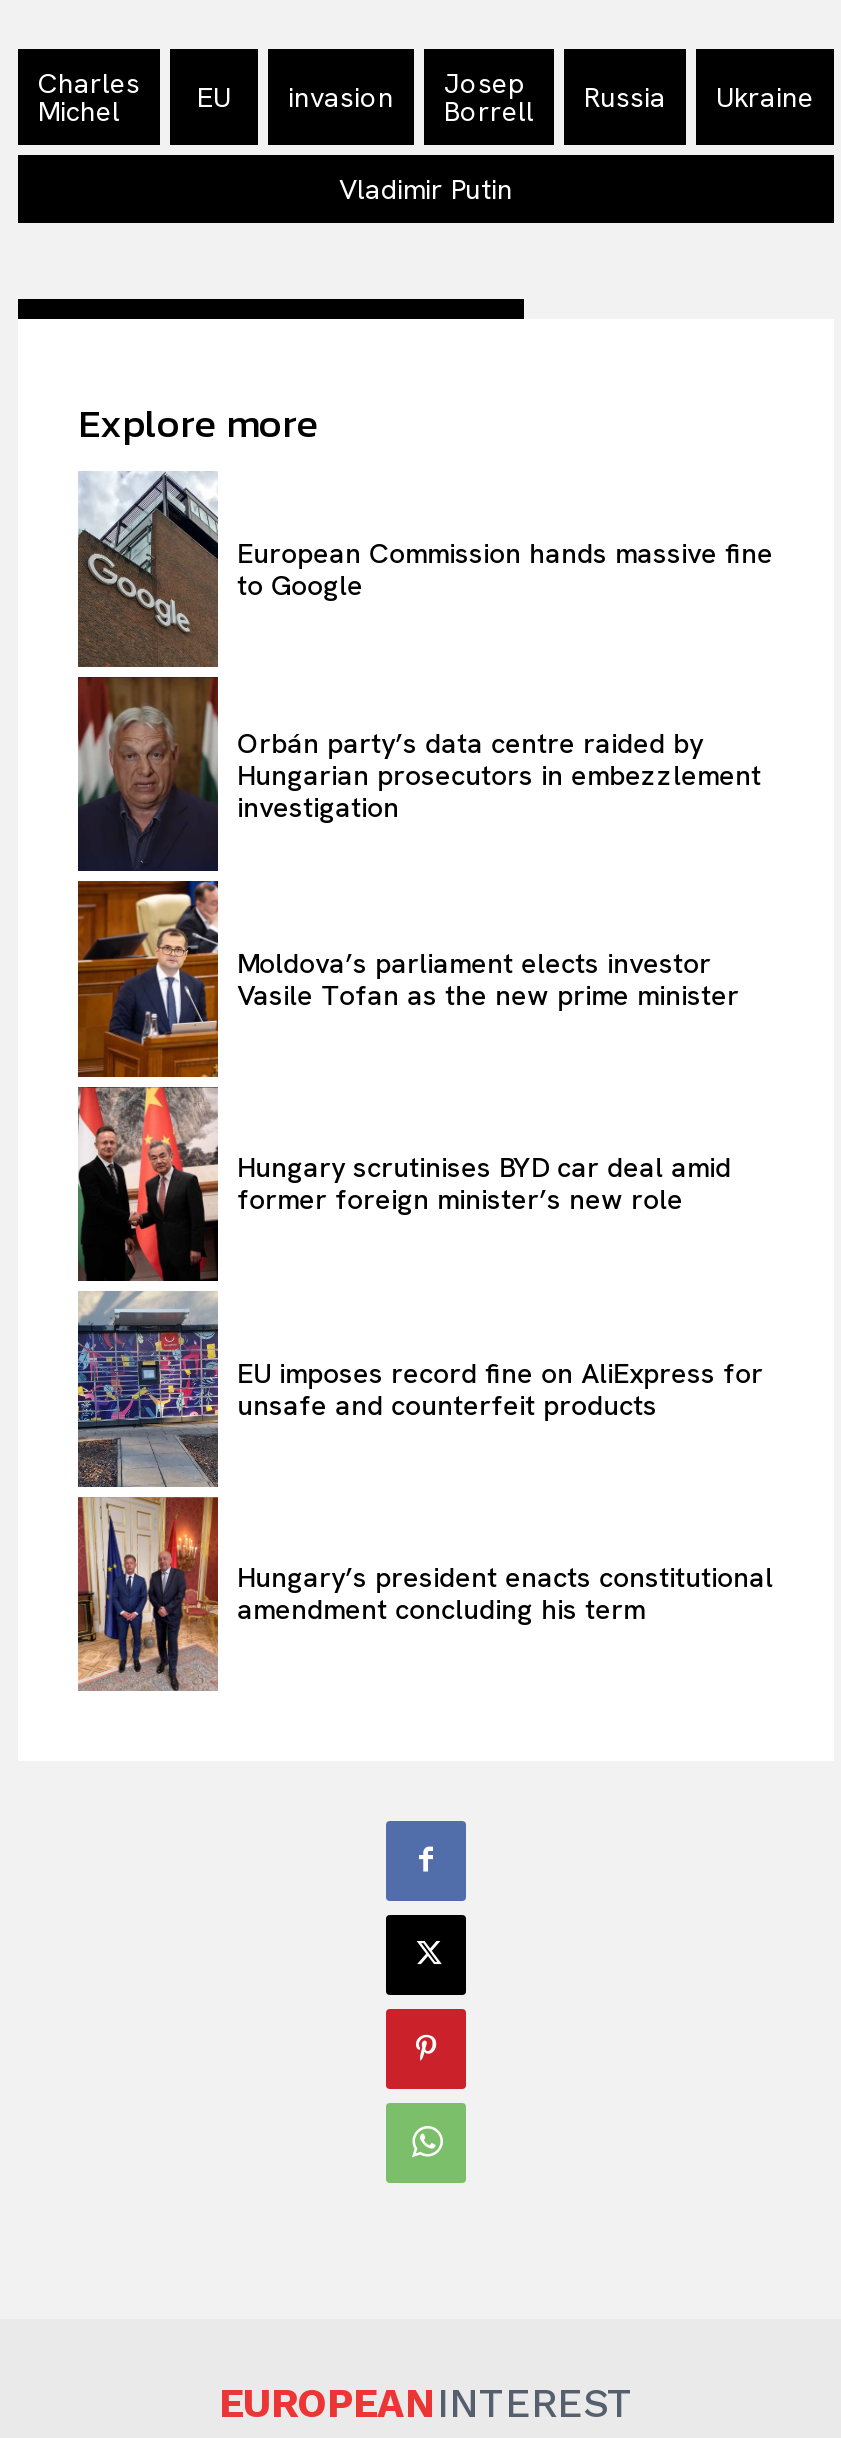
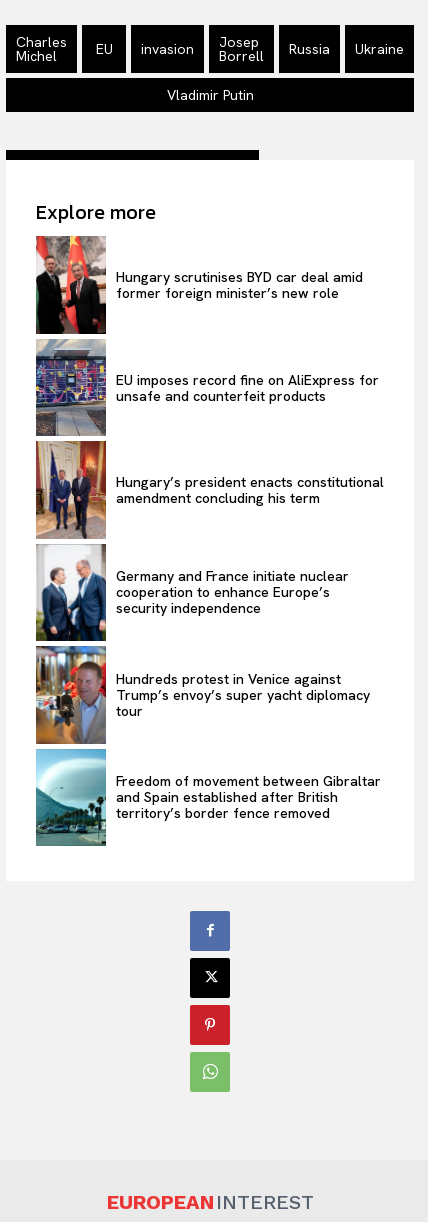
- [image]
- European Commission hands massive fine
- to Google

- Orbán party’s data centre raided by
- Hungarian prosecutors in embezzlement
- investigation

- Moldova’s parliament elects investor
- Vasile Tofan as the new prime minister

moved up: Hungary scrutinises BYD car deal amid | former foreign minister’s new role | EU imposes record fine on AliExpress for | unsafe and counterfeit products | Hungary’s president enacts constitutional | amendment concluding his term

+ [image]
+ Germany and France initiate nuclear
+ cooperation to enhance Europe’s
+ security independence

+ Hundreds protest in Venice against
+ Trump’s envoy’s super yacht diplomacy
+ tour

+ Freedom of movement between Gibraltar
+ and Spain established after British
+ territory’s border fence removed
